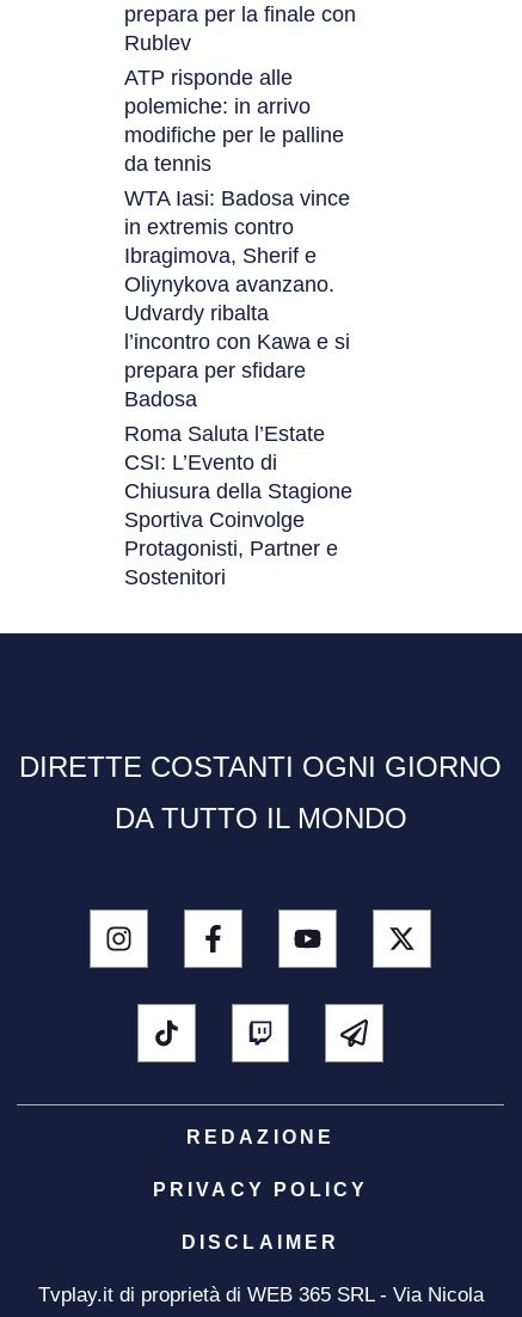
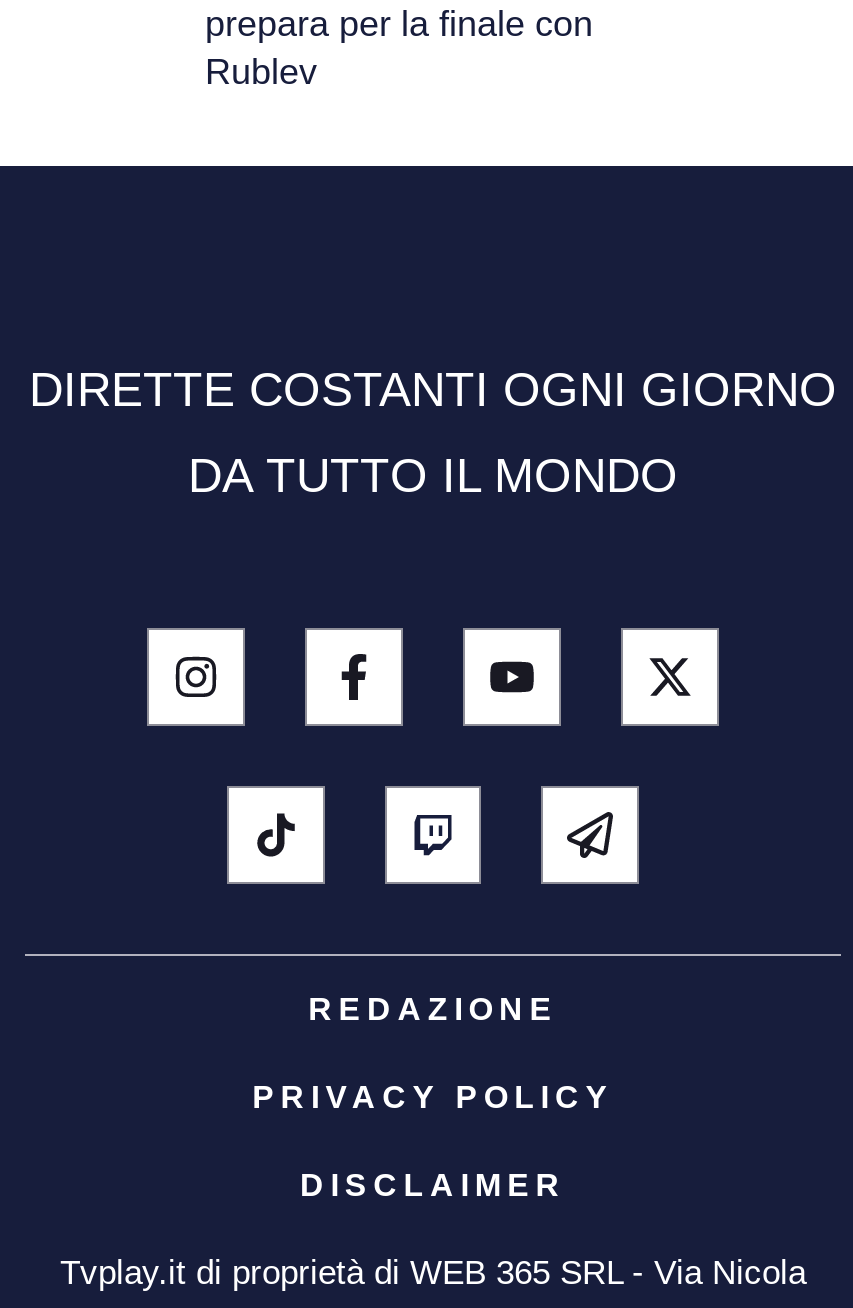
- ATP risponde alle
- polemiche: in arrivo
- modifiche per le palline
- da tennis
- WTA Iasi: Badosa vince
- in extremis contro
- Ibragimova, Sherif e
- Oliynykova avanzano.
- Udvardy ribalta
- l’incontro con Kawa e si
- prepara per sfidare
- Badosa
- Roma Saluta l’Estate
- CSI: L’Evento di
- Chiusura della Stagione
- Sportiva Coinvolge
- Protagonisti, Partner e
- Sostenitori
